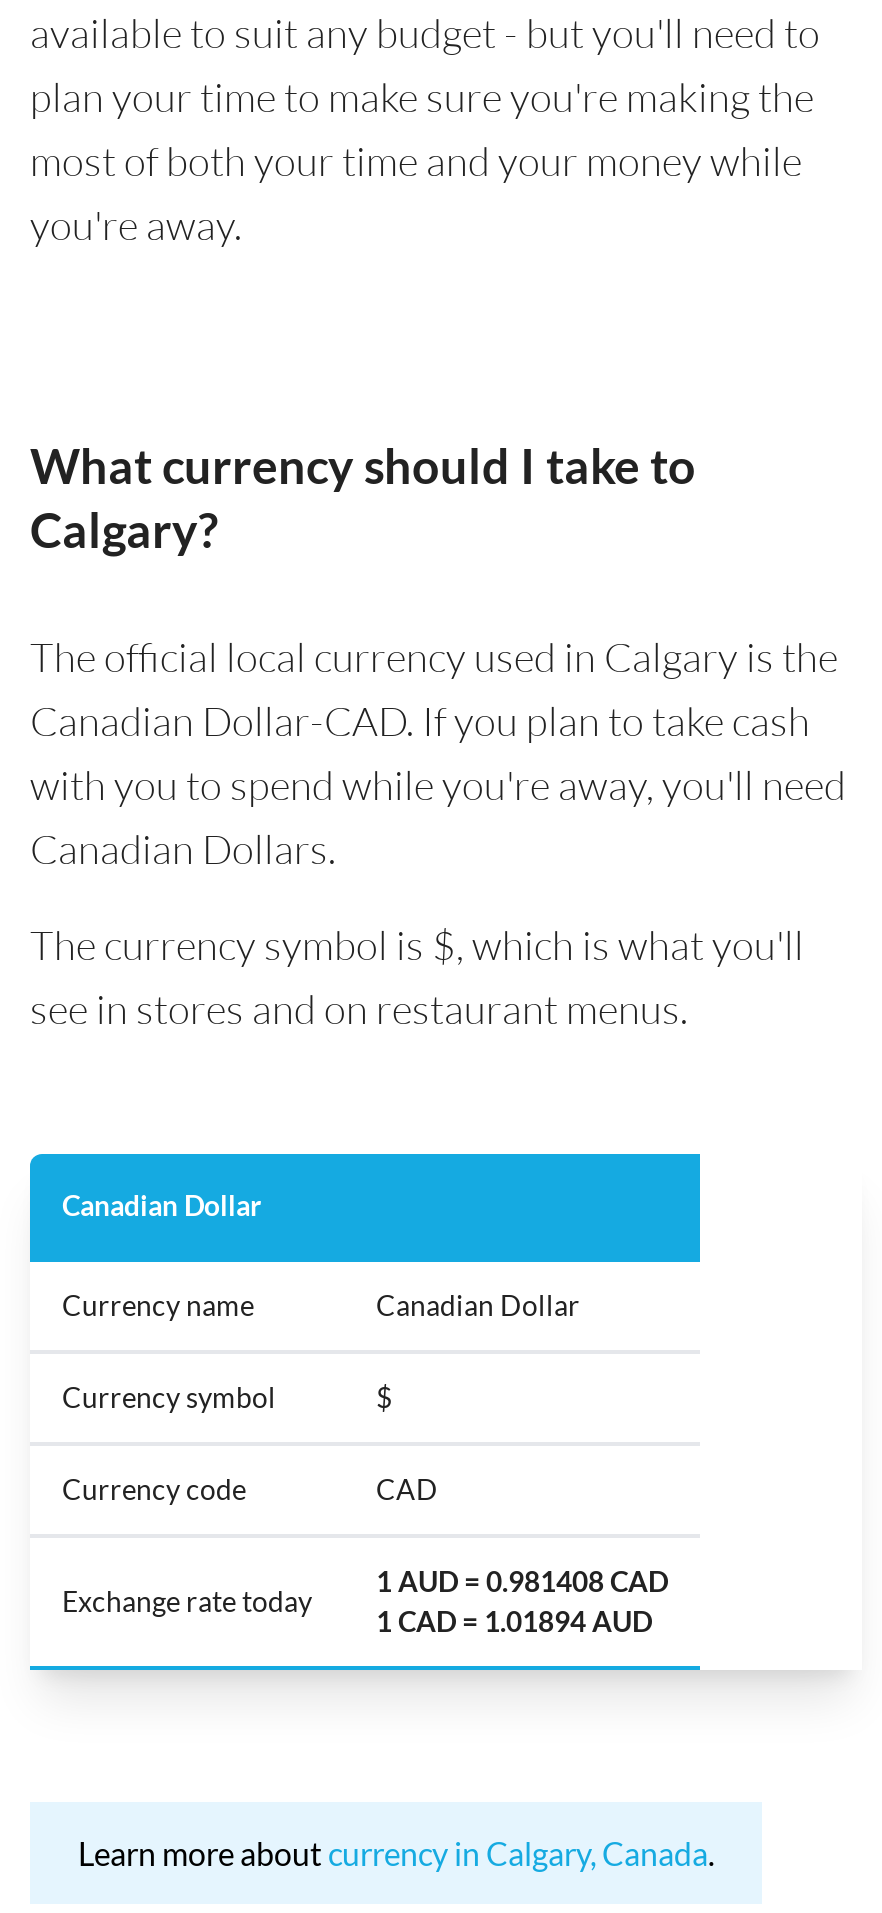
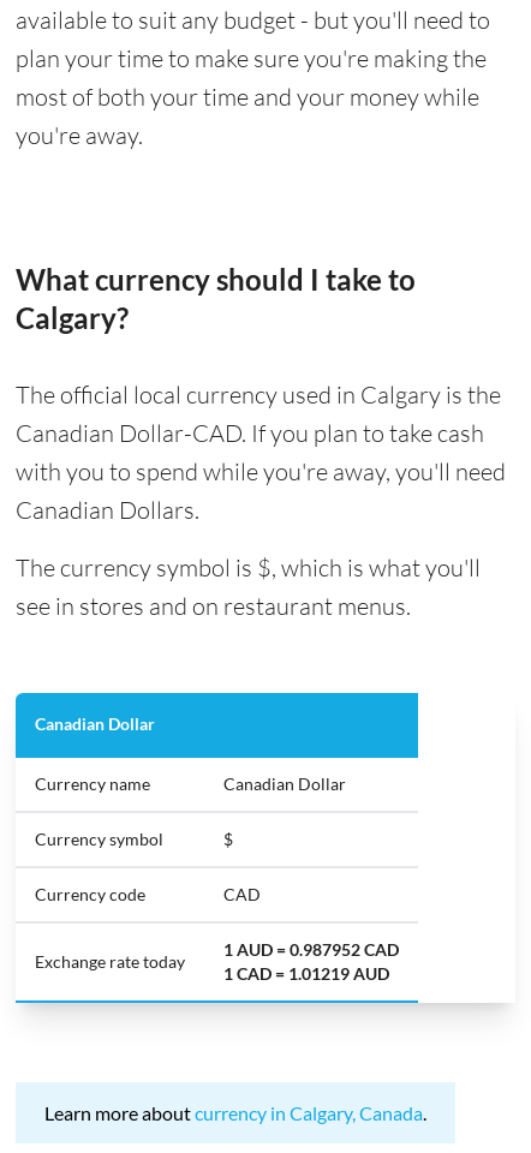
- 1 AUD = 0.981408 CAD
+ 1 AUD = 0.987952 CAD

- 1 CAD = 1.01894 AUD
+ 1 CAD = 1.01219 AUD
